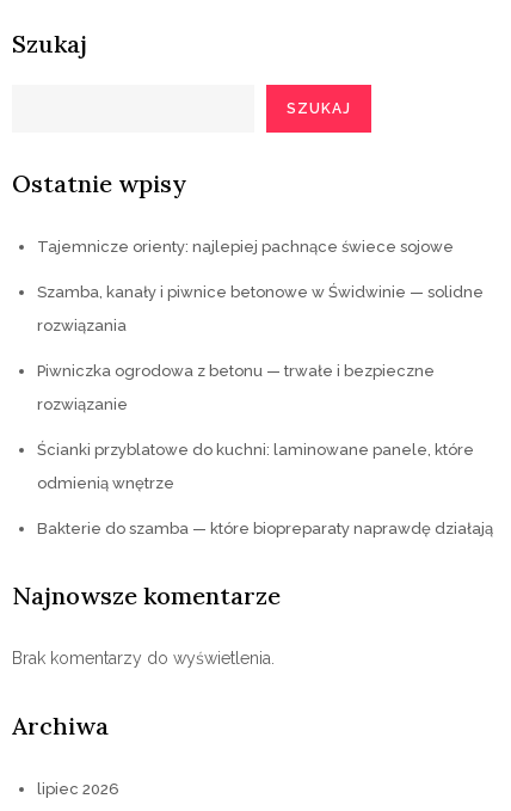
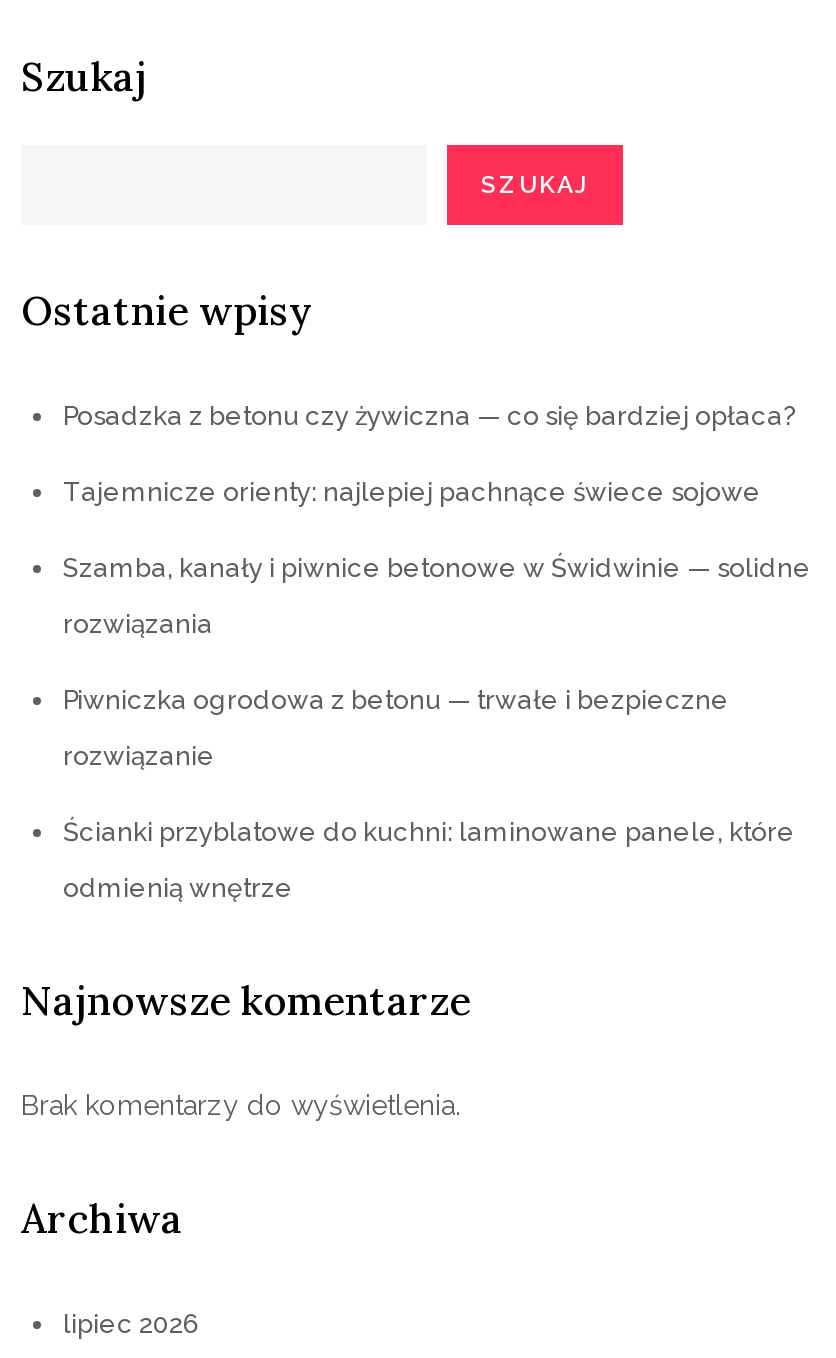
+ Posadzka z betonu czy żywiczna — co się bardziej opłaca?

moved down: Tajemnicze orienty: najlepiej pachnące świece sojowe | Szamba, kanały i piwnice betonowe w Świdwinie — solidne | rozwiązania | Piwniczka ogrodowa z betonu — trwałe i bezpieczne | rozwiązanie | Ścianki przyblatowe do kuchni: laminowane panele, które | odmienią wnętrze

- Bakterie do szamba — które biopreparaty naprawdę działają
